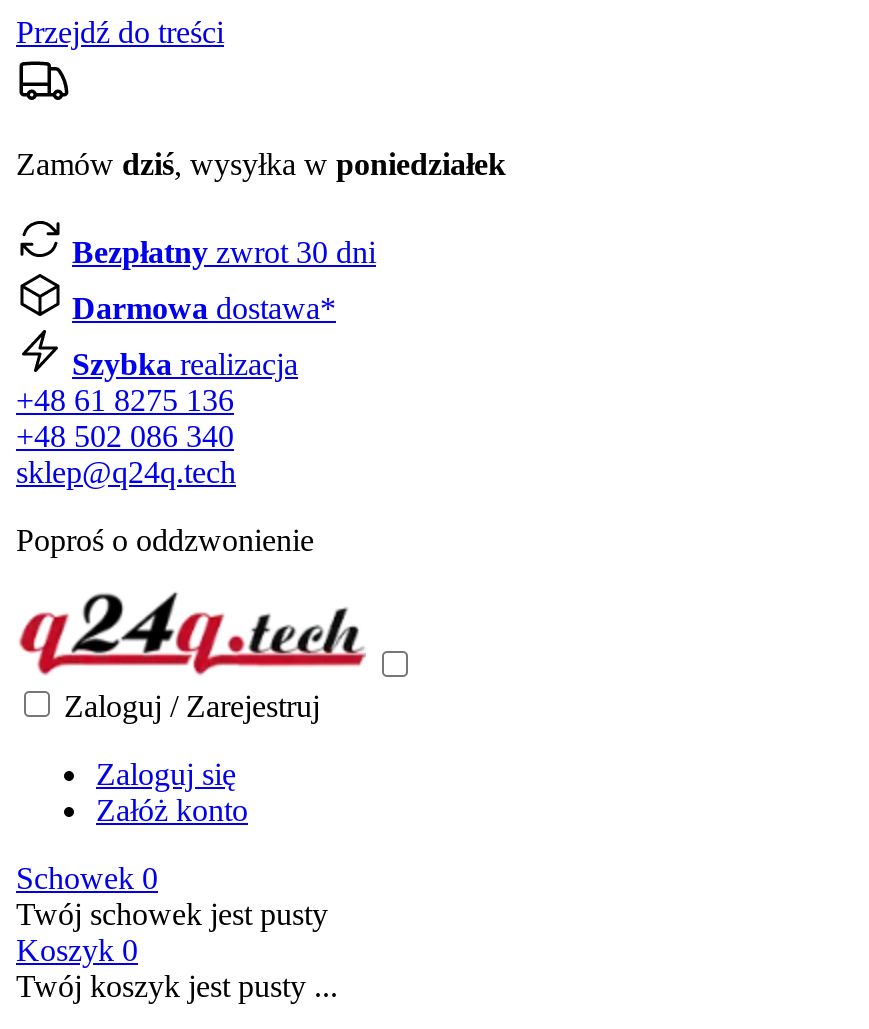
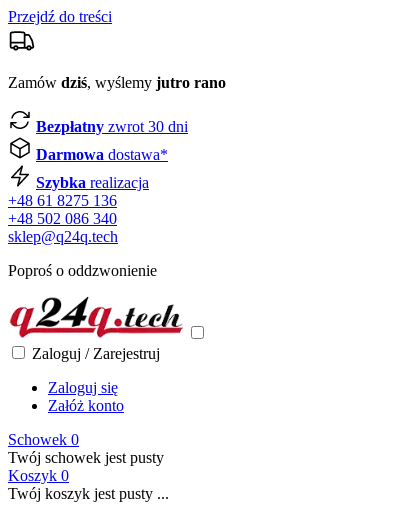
- Zamów dziś, wysyłka w poniedziałek
+ Zamów dziś, wyślemy jutro rano
